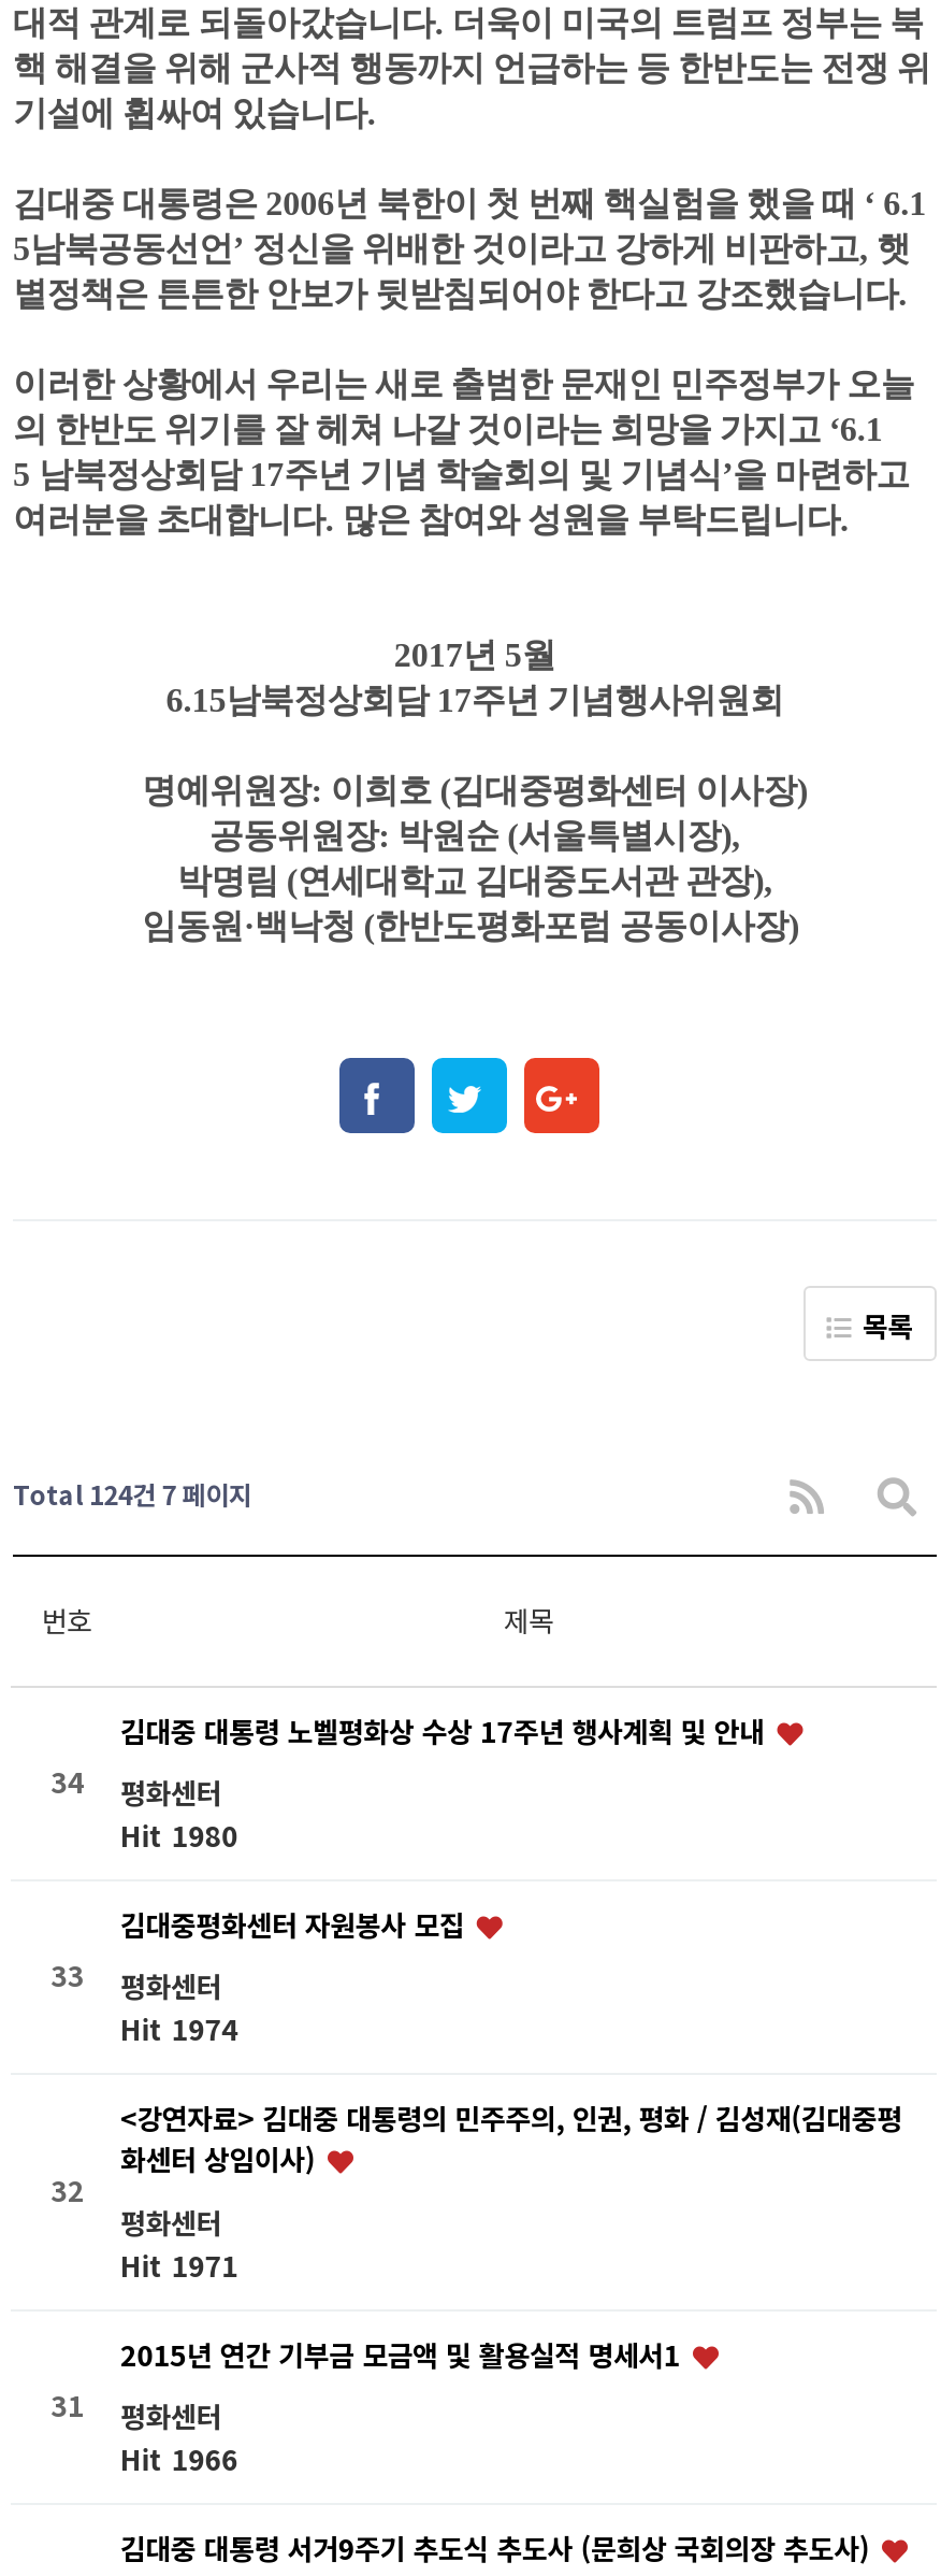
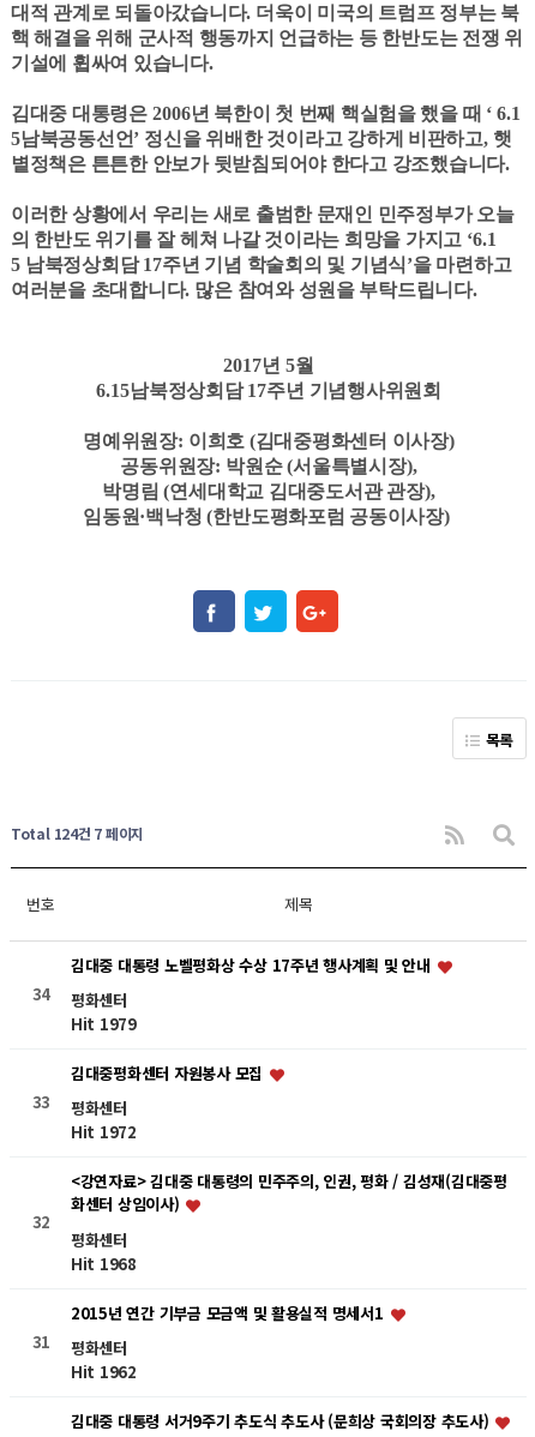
- Hit 1980
+ Hit 1979

- Hit 1974
+ Hit 1972

- Hit 1971
+ Hit 1968

- Hit 1966
+ Hit 1962
